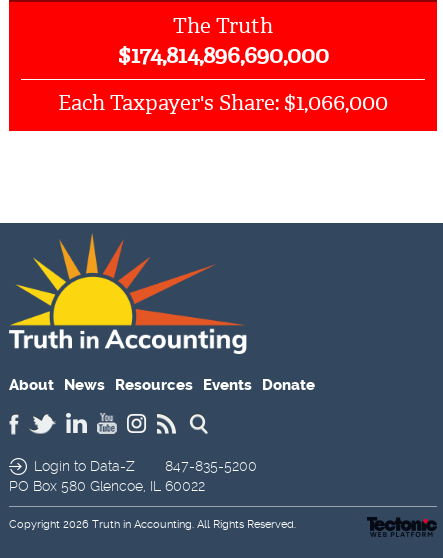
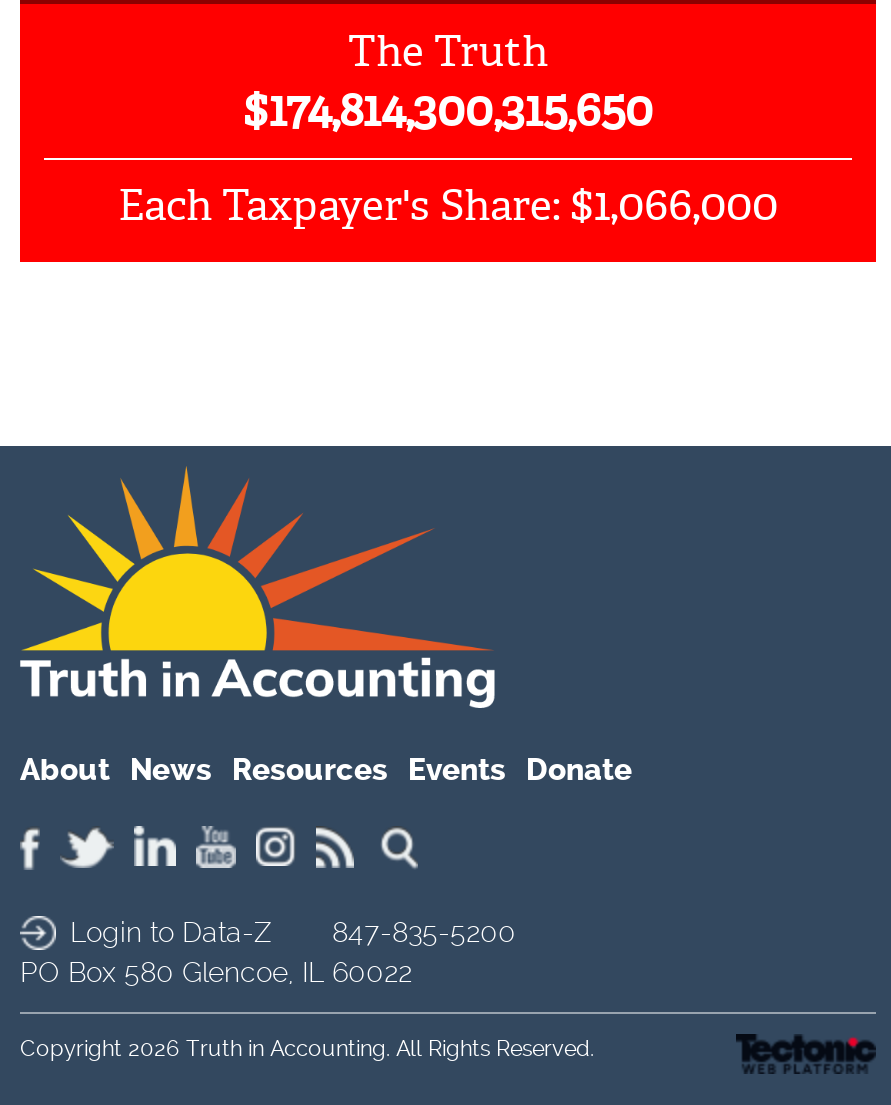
- $174,814,896,690,000
+ $174,814,300,315,650
